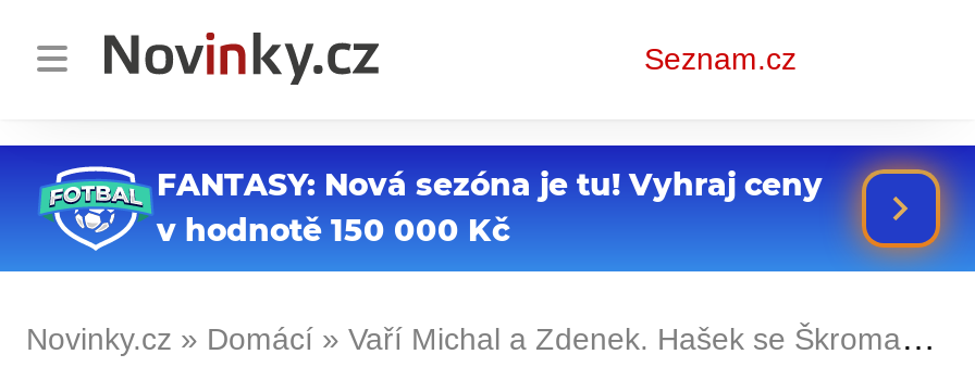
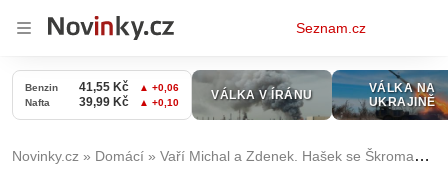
- [image]
+ [image]
